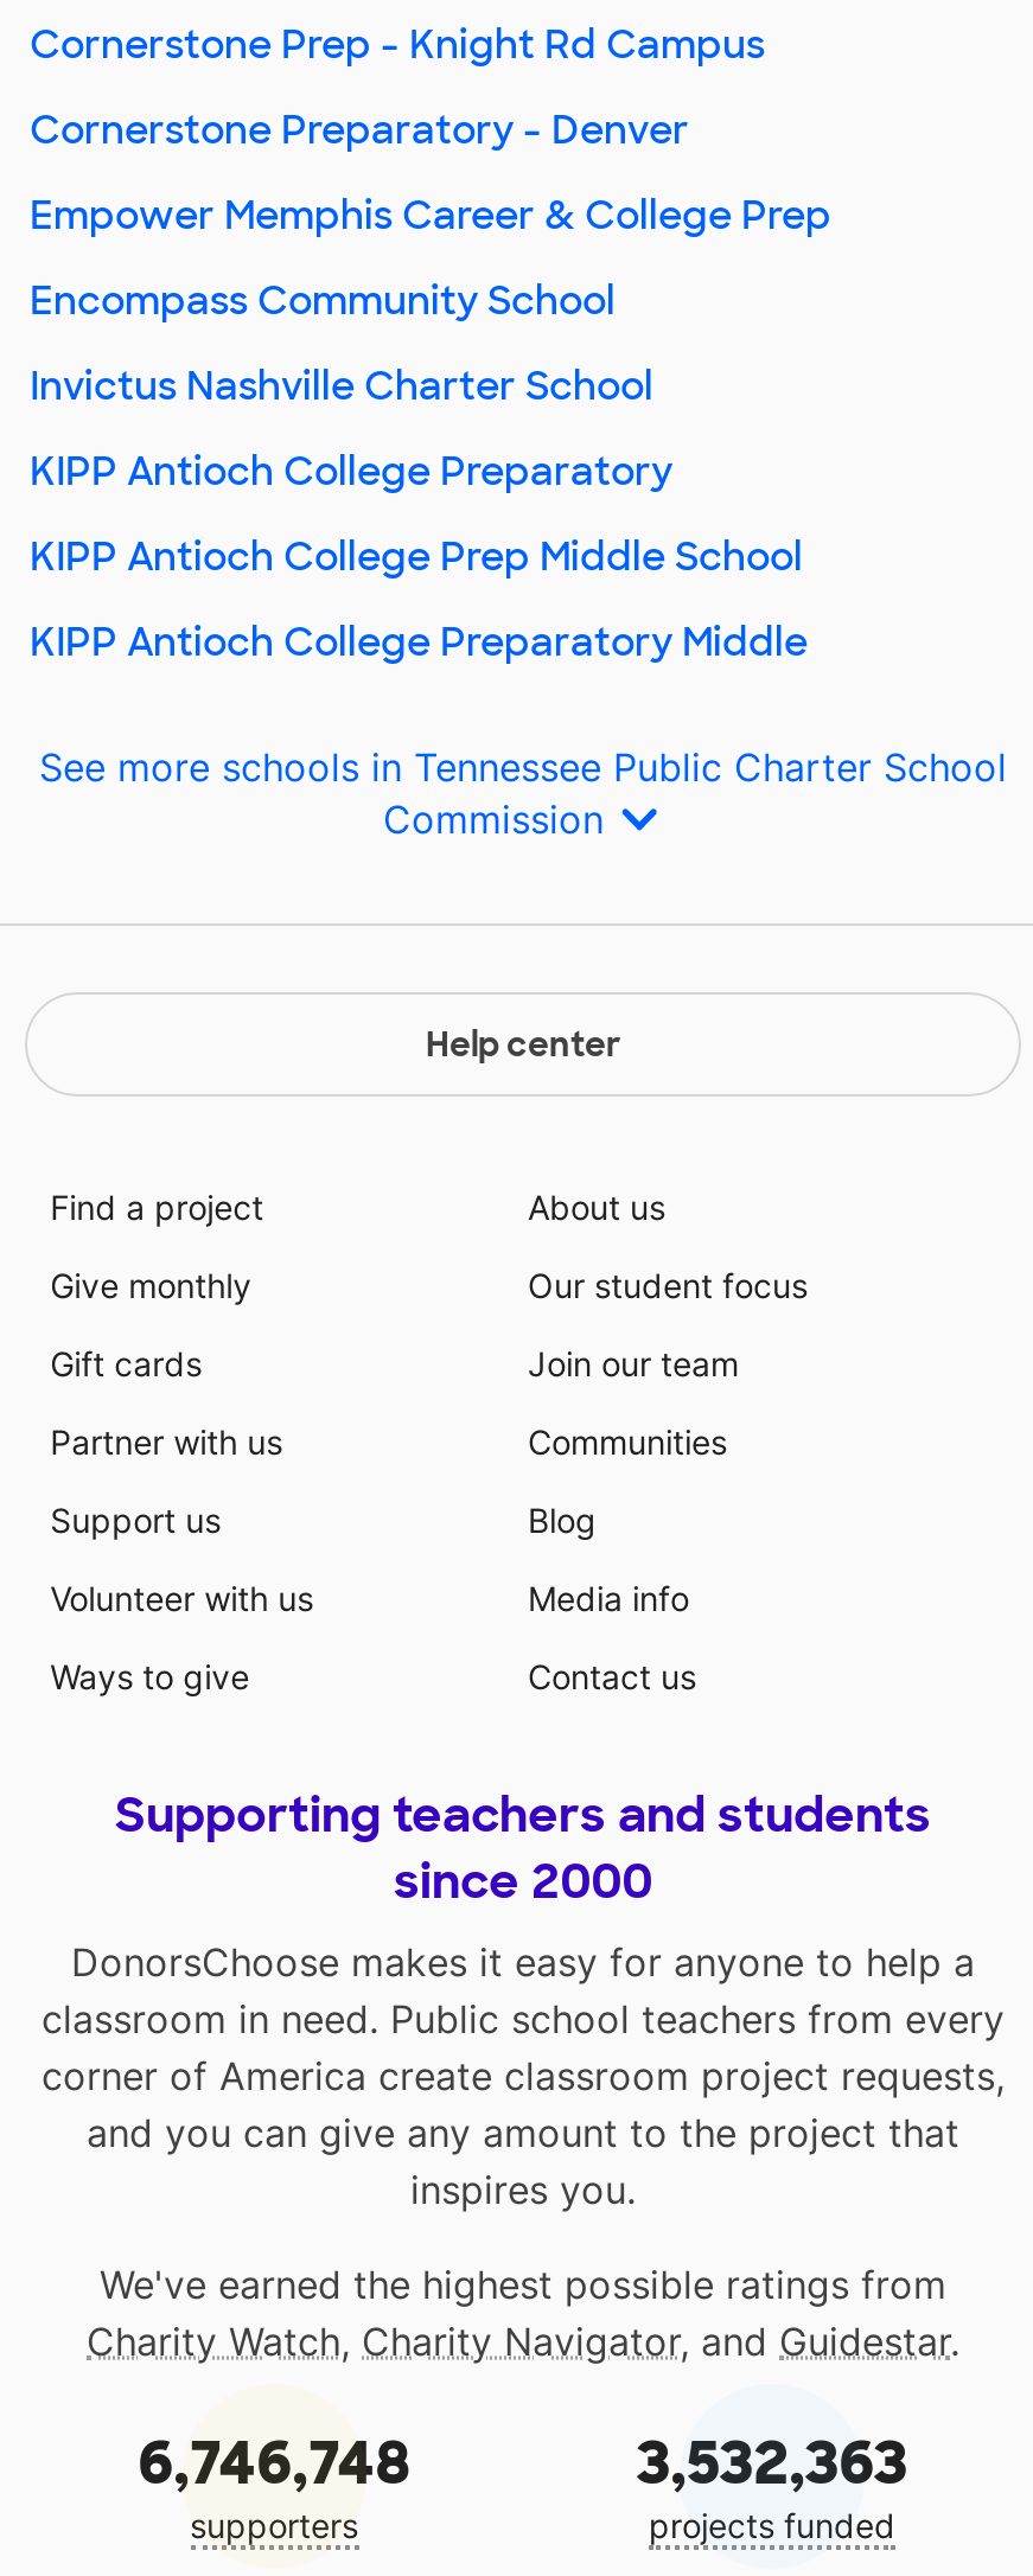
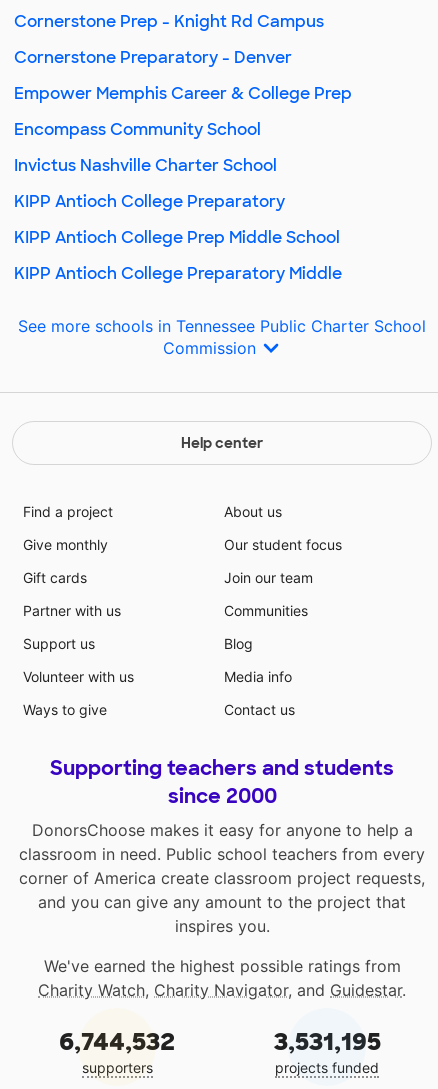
- 6,746,748
+ 6,744,532

- 3,532,363
+ 3,531,195
